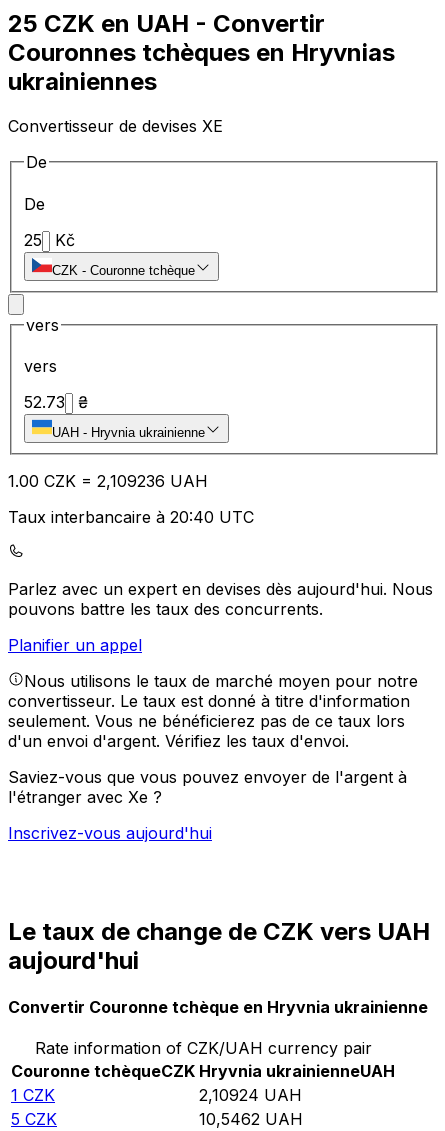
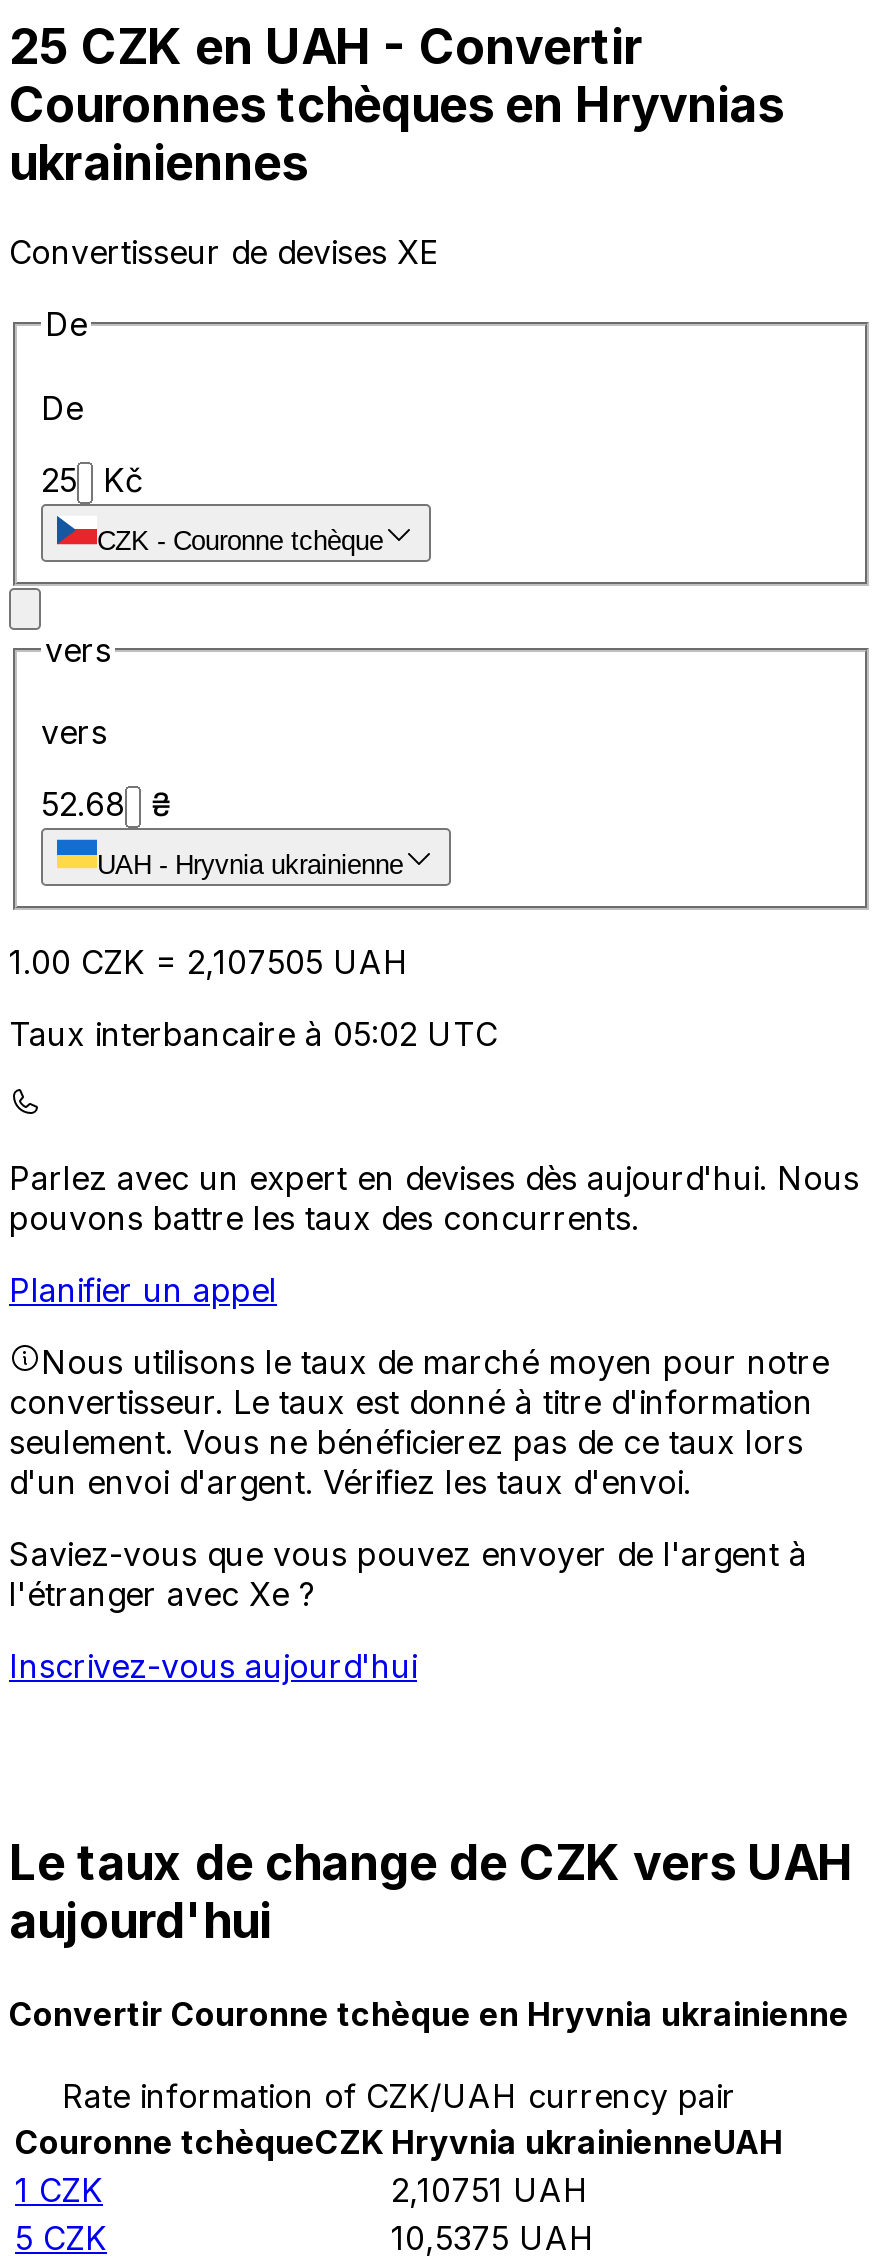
- 52.73 ₴
+ 52.68 ₴

- 1.00 CZK = 2,109236 UAH
+ 1.00 CZK = 2,107505 UAH

- Taux interbancaire à 20:40 UTC
+ Taux interbancaire à 05:02 UTC

- 2,10924 UAH
+ 2,10751 UAH

- 10,5462 UAH
+ 10,5375 UAH
